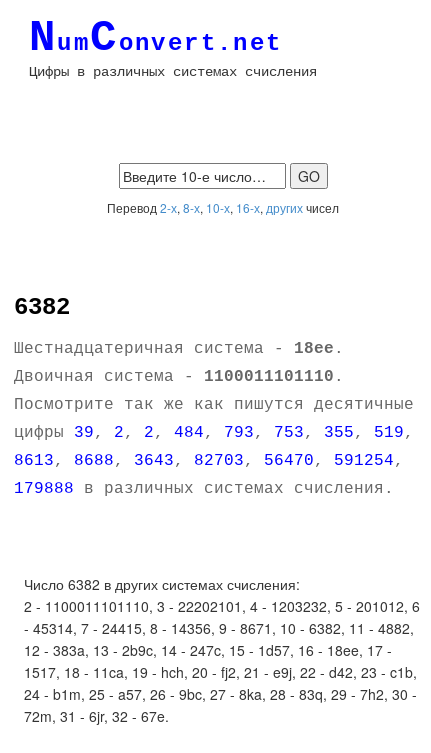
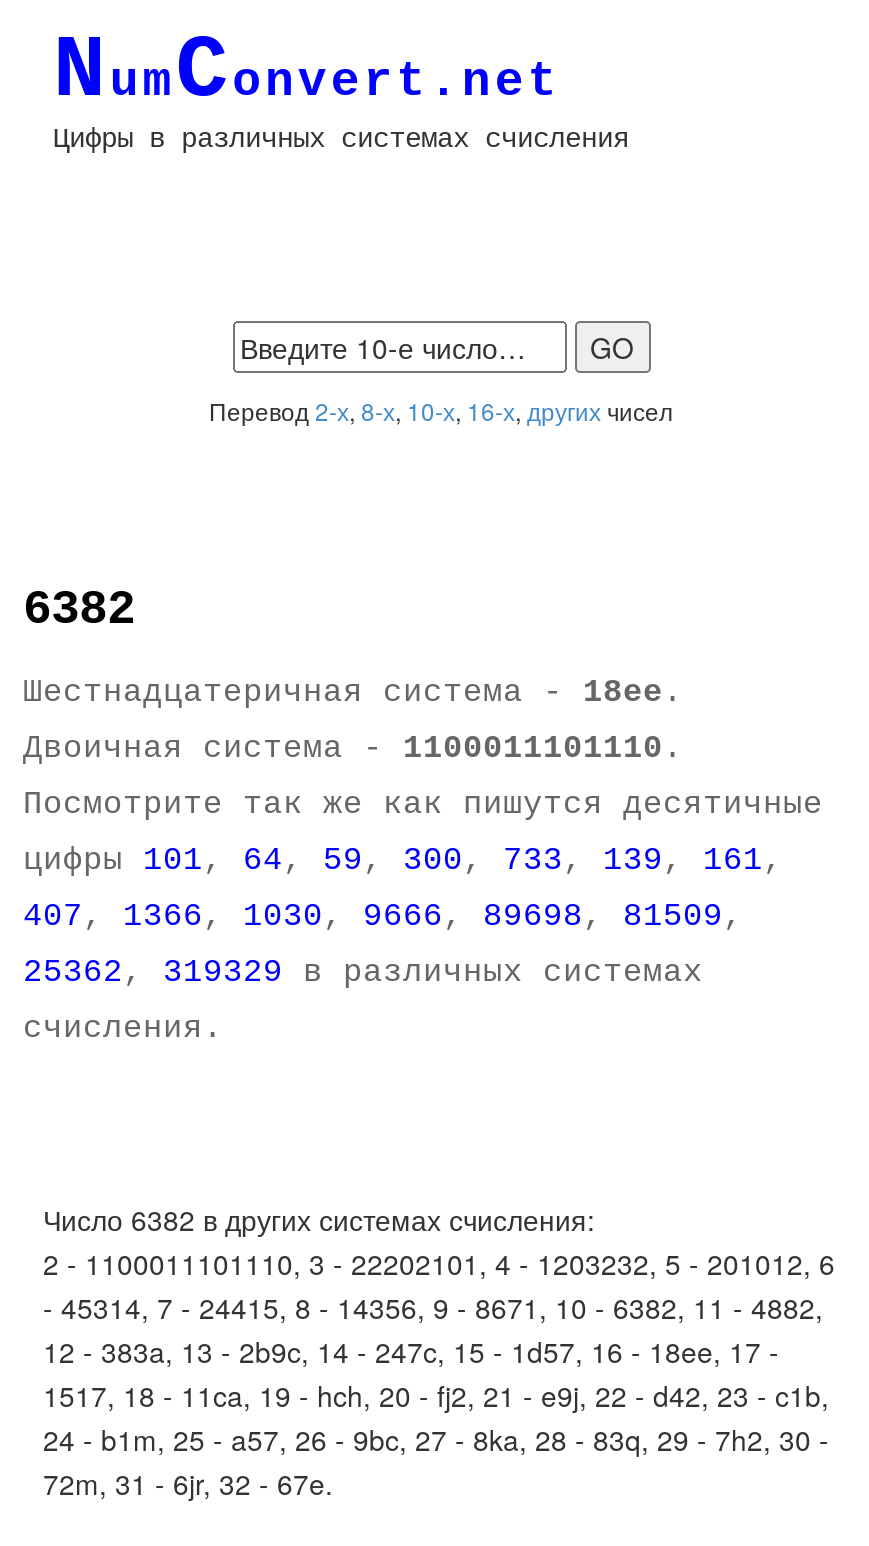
- цифры 39, 2, 2, 484, 793, 753, 355, 519,
- 8613, 8688, 3643, 82703, 56470, 591254,
- 179888 в различных системах счисления.
+ цифры 101, 64, 59, 300, 733, 139, 161,
+ 407, 1366, 1030, 9666, 89698, 81509,
+ 25362, 319329 в различных системах
+ счисления.
